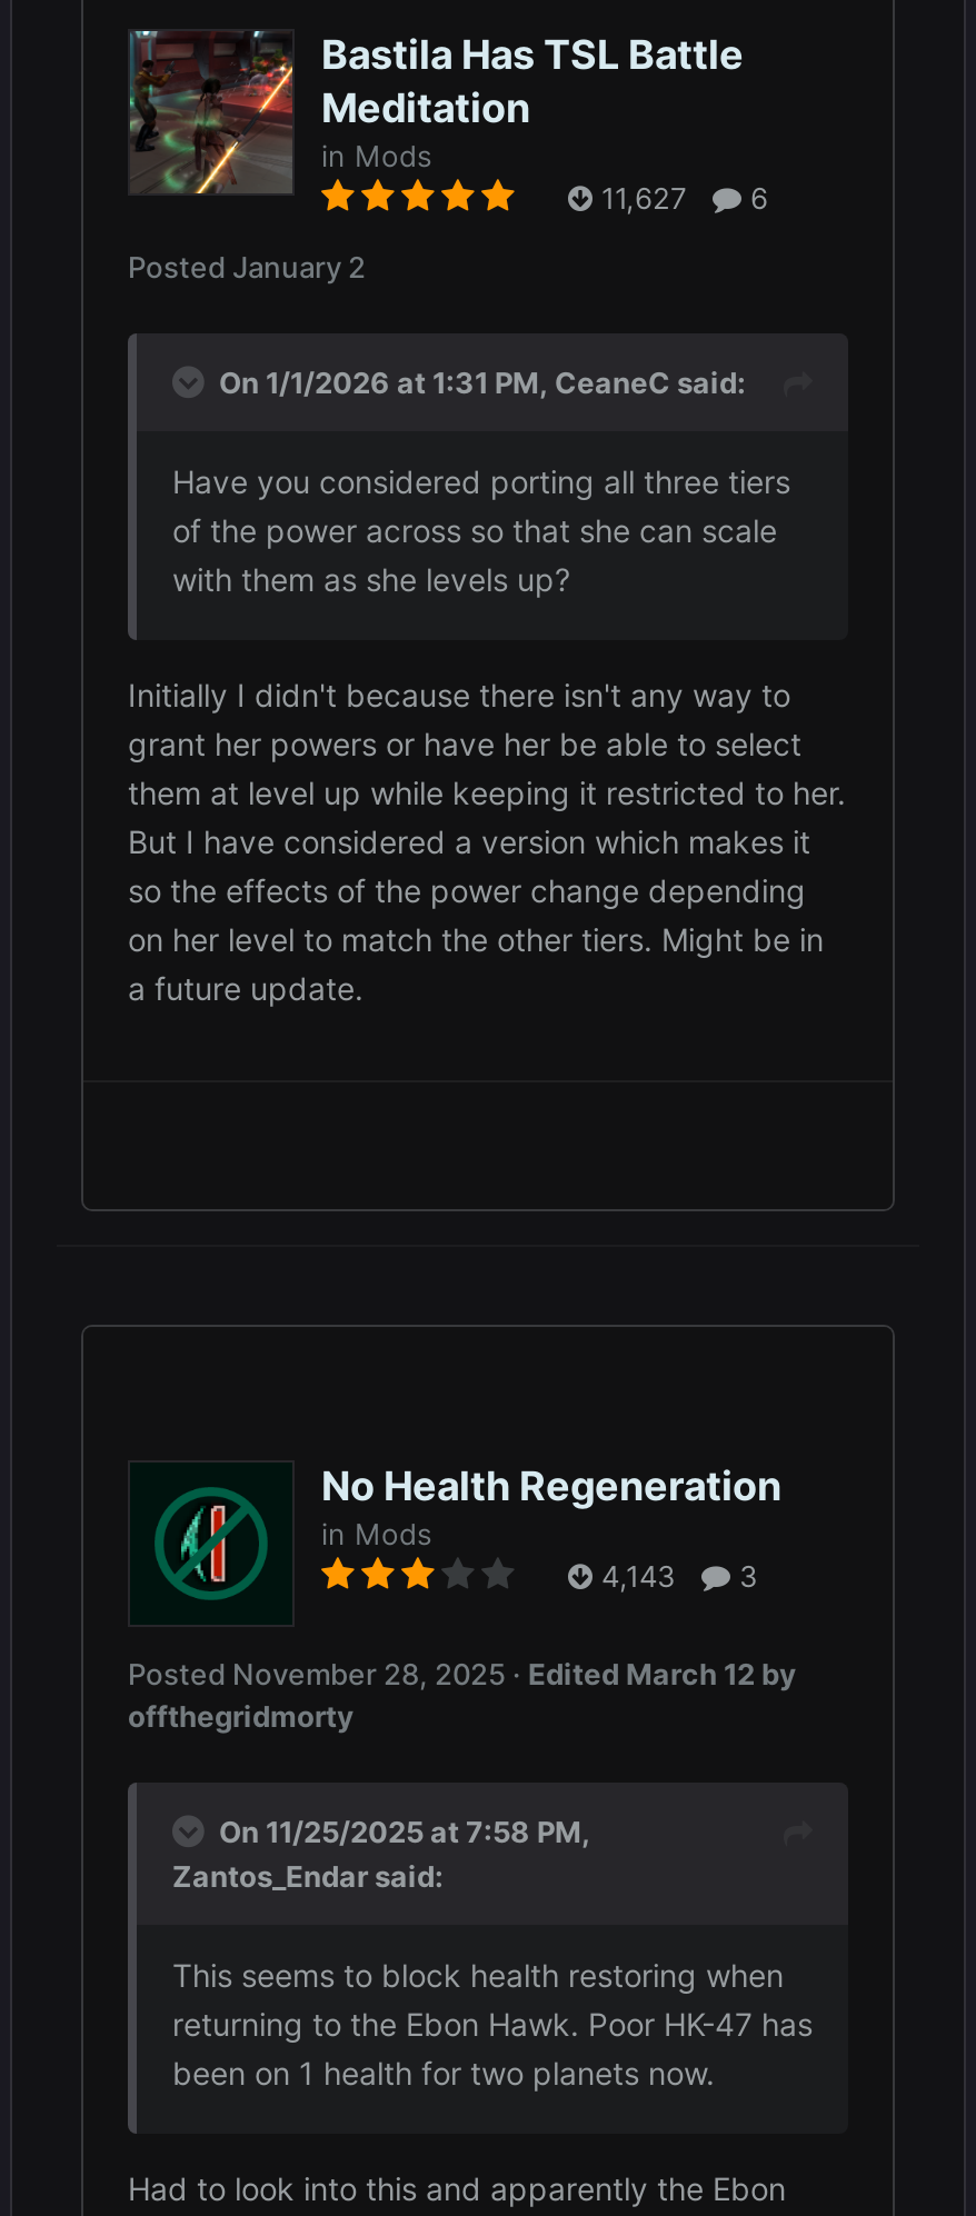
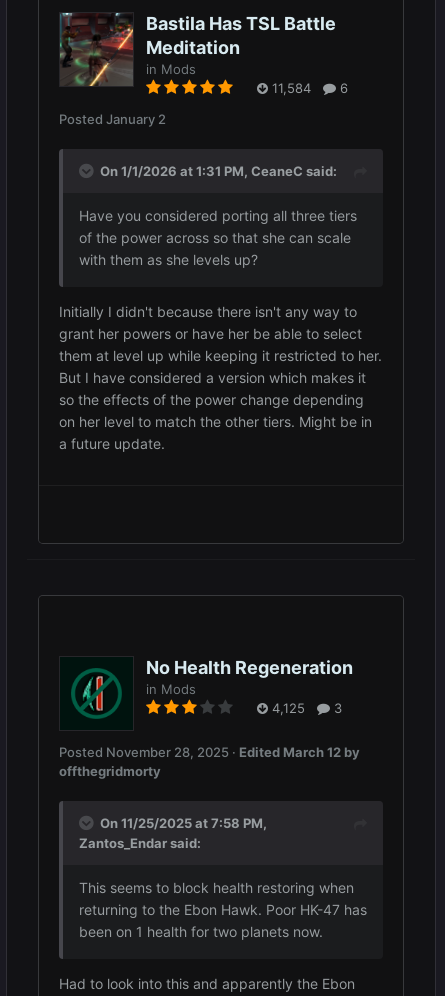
- 11,627 6
+ 11,584 6

- 4,143 3
+ 4,125 3
